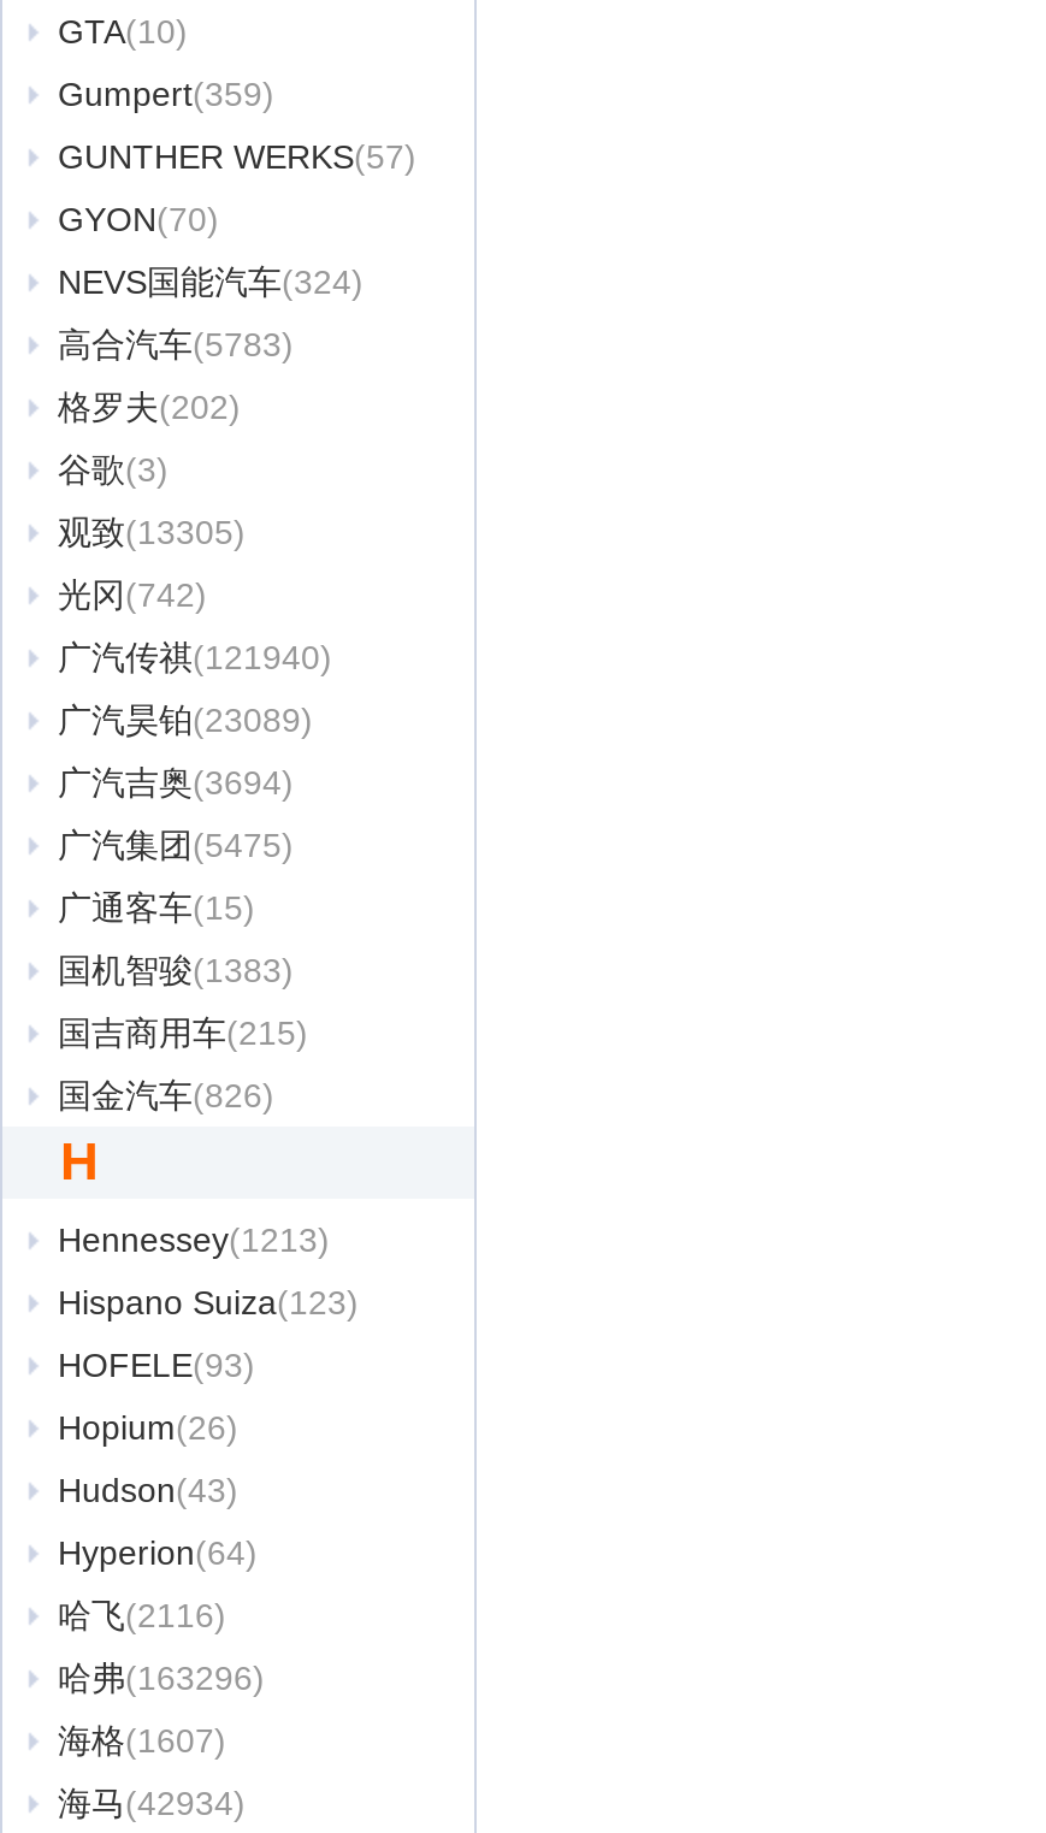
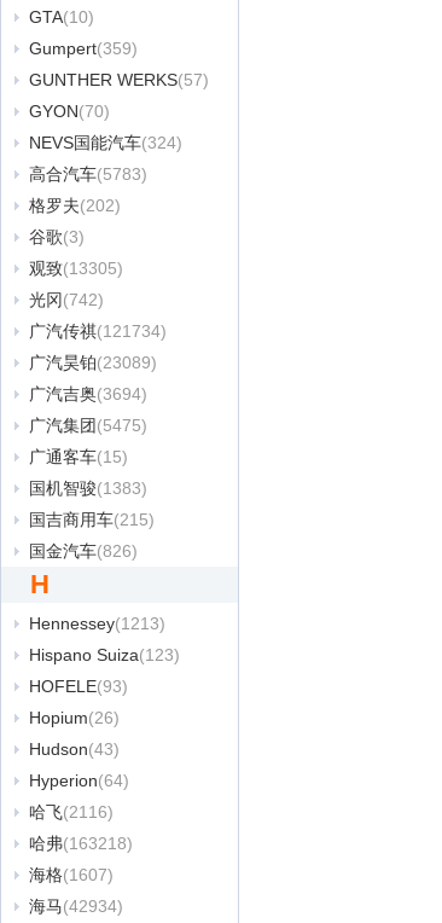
- 广汽传祺(121940)
+ 广汽传祺(121734)

- 哈弗(163296)
+ 哈弗(163218)
